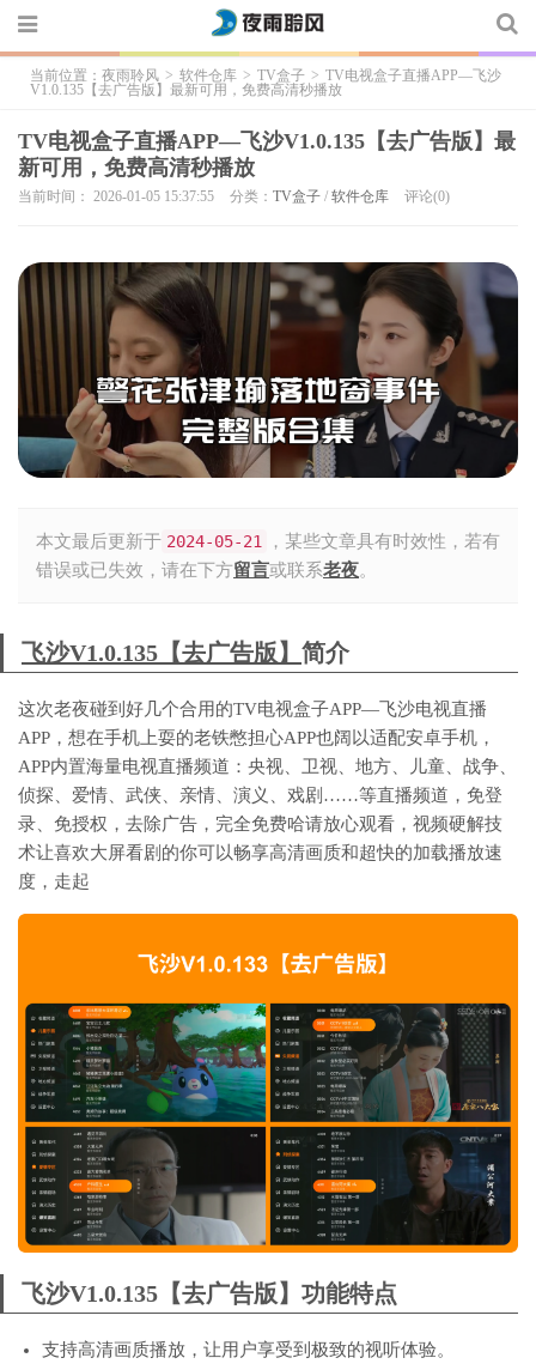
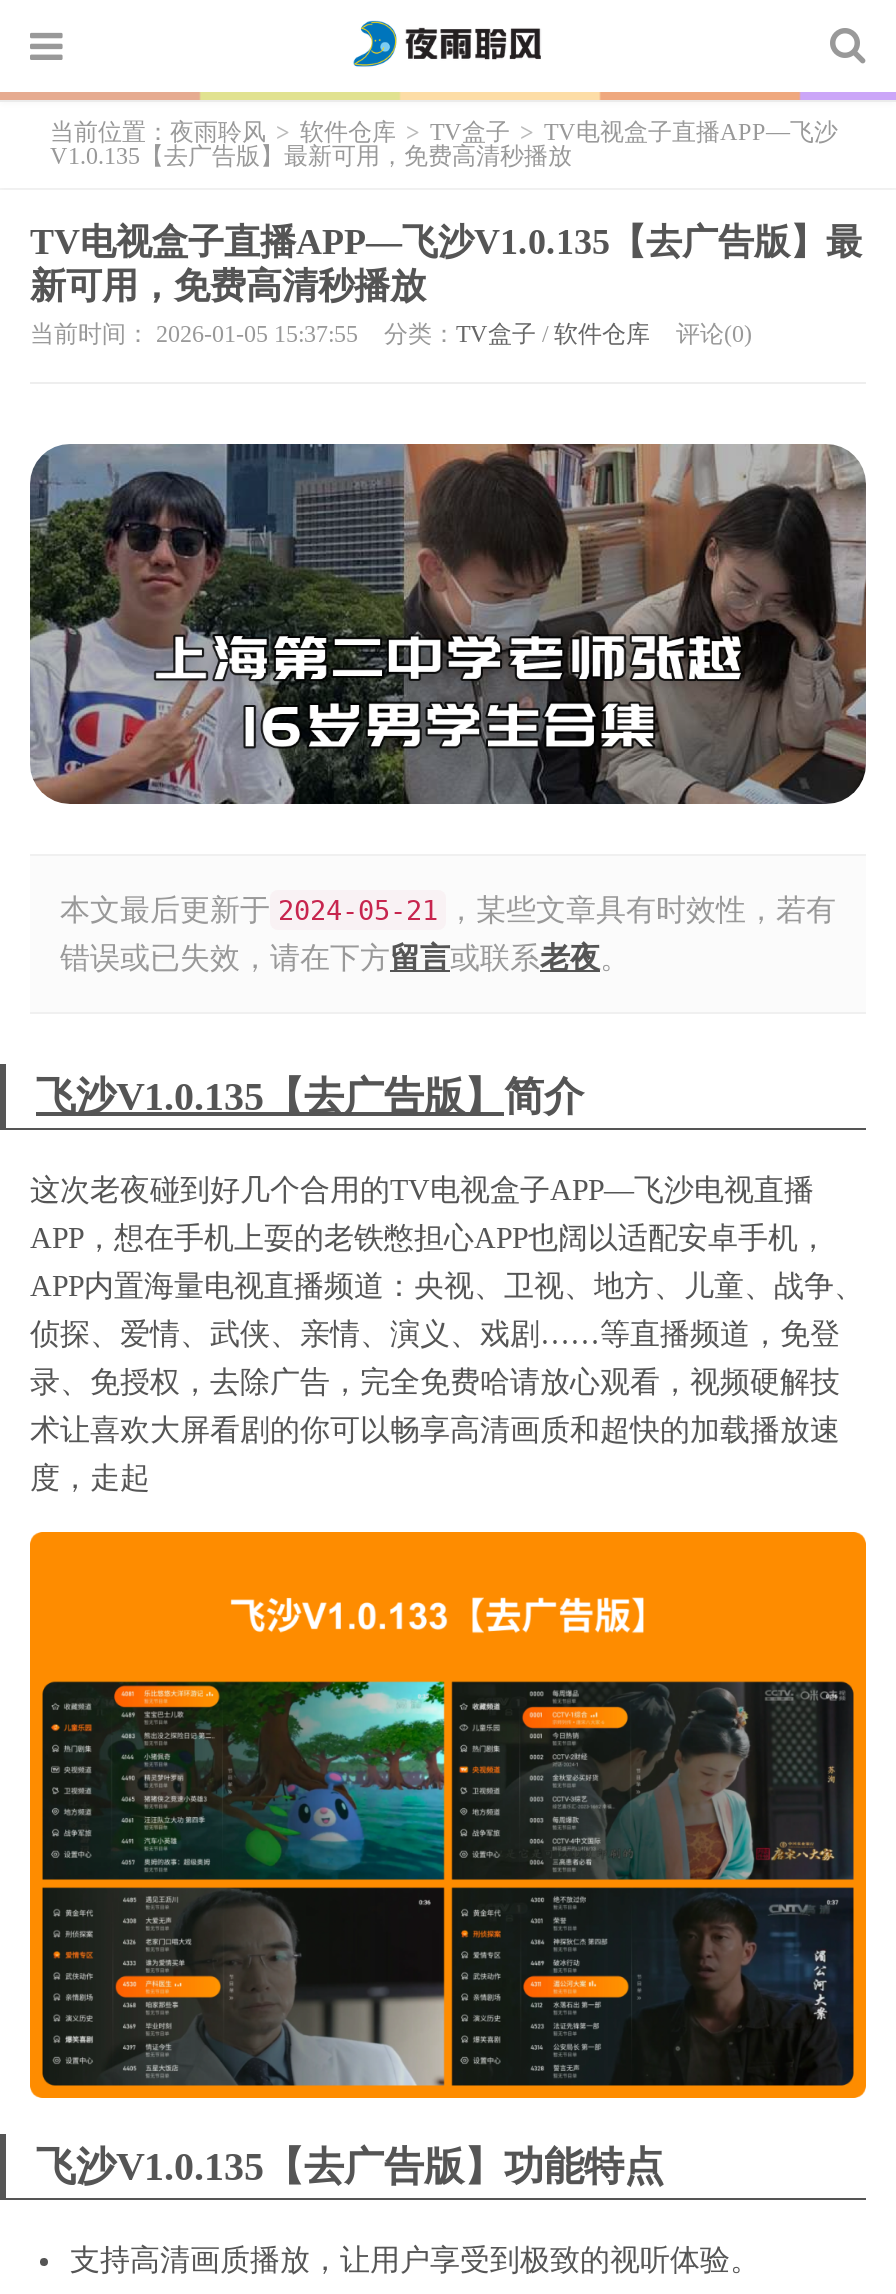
- [image]
+ [image]
